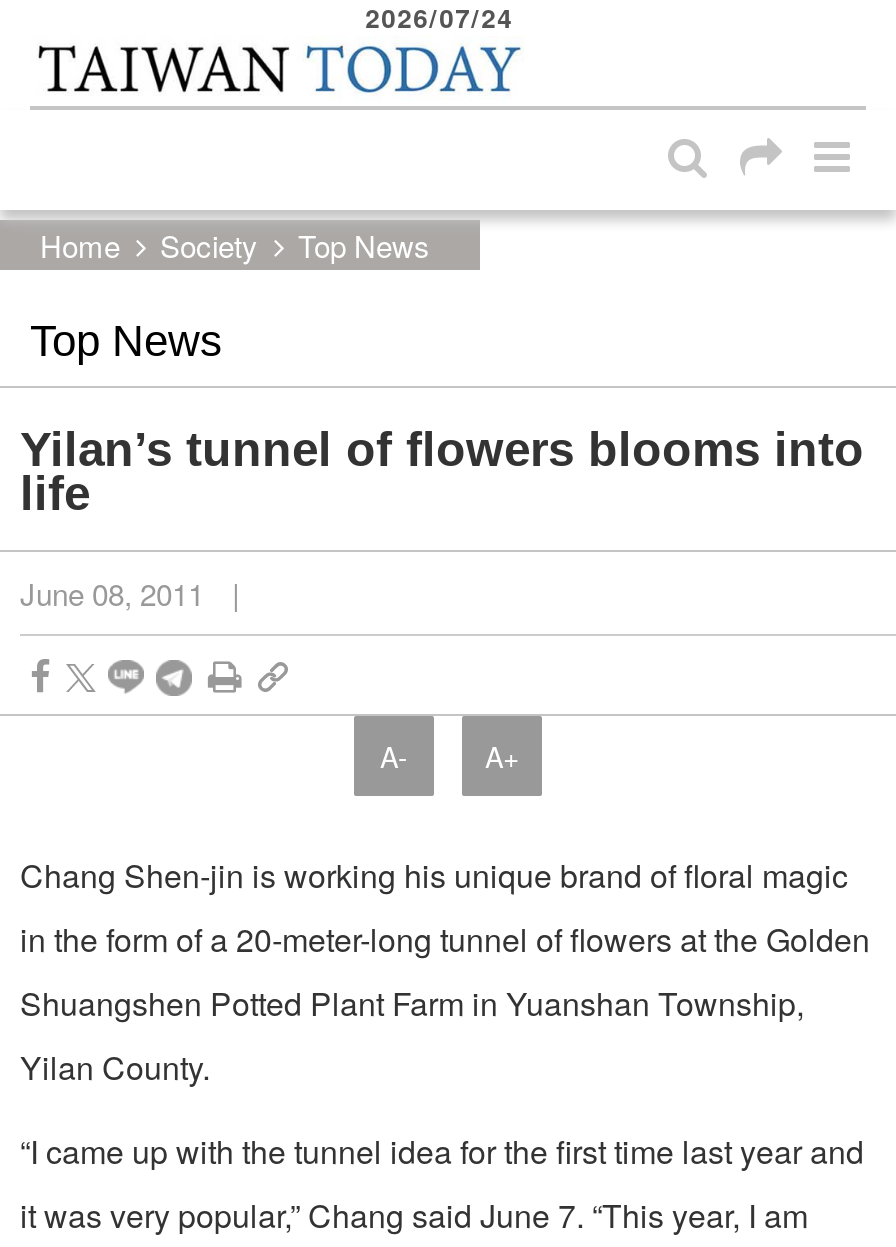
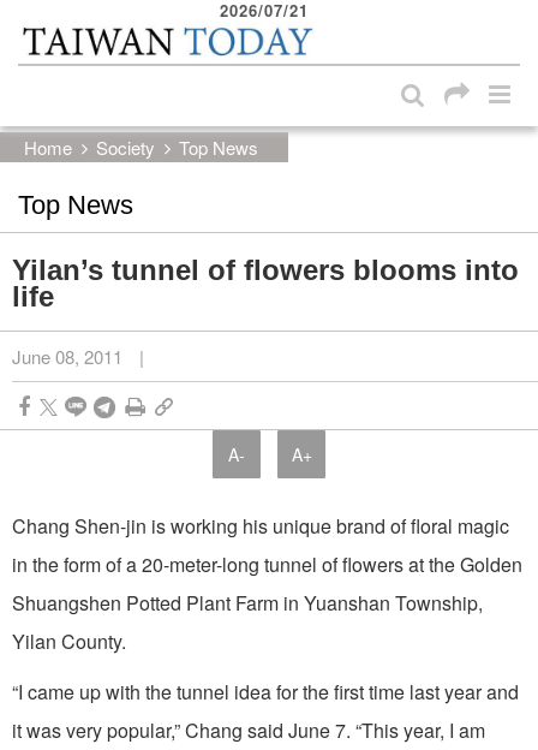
- 2026/07/24
+ 2026/07/21
